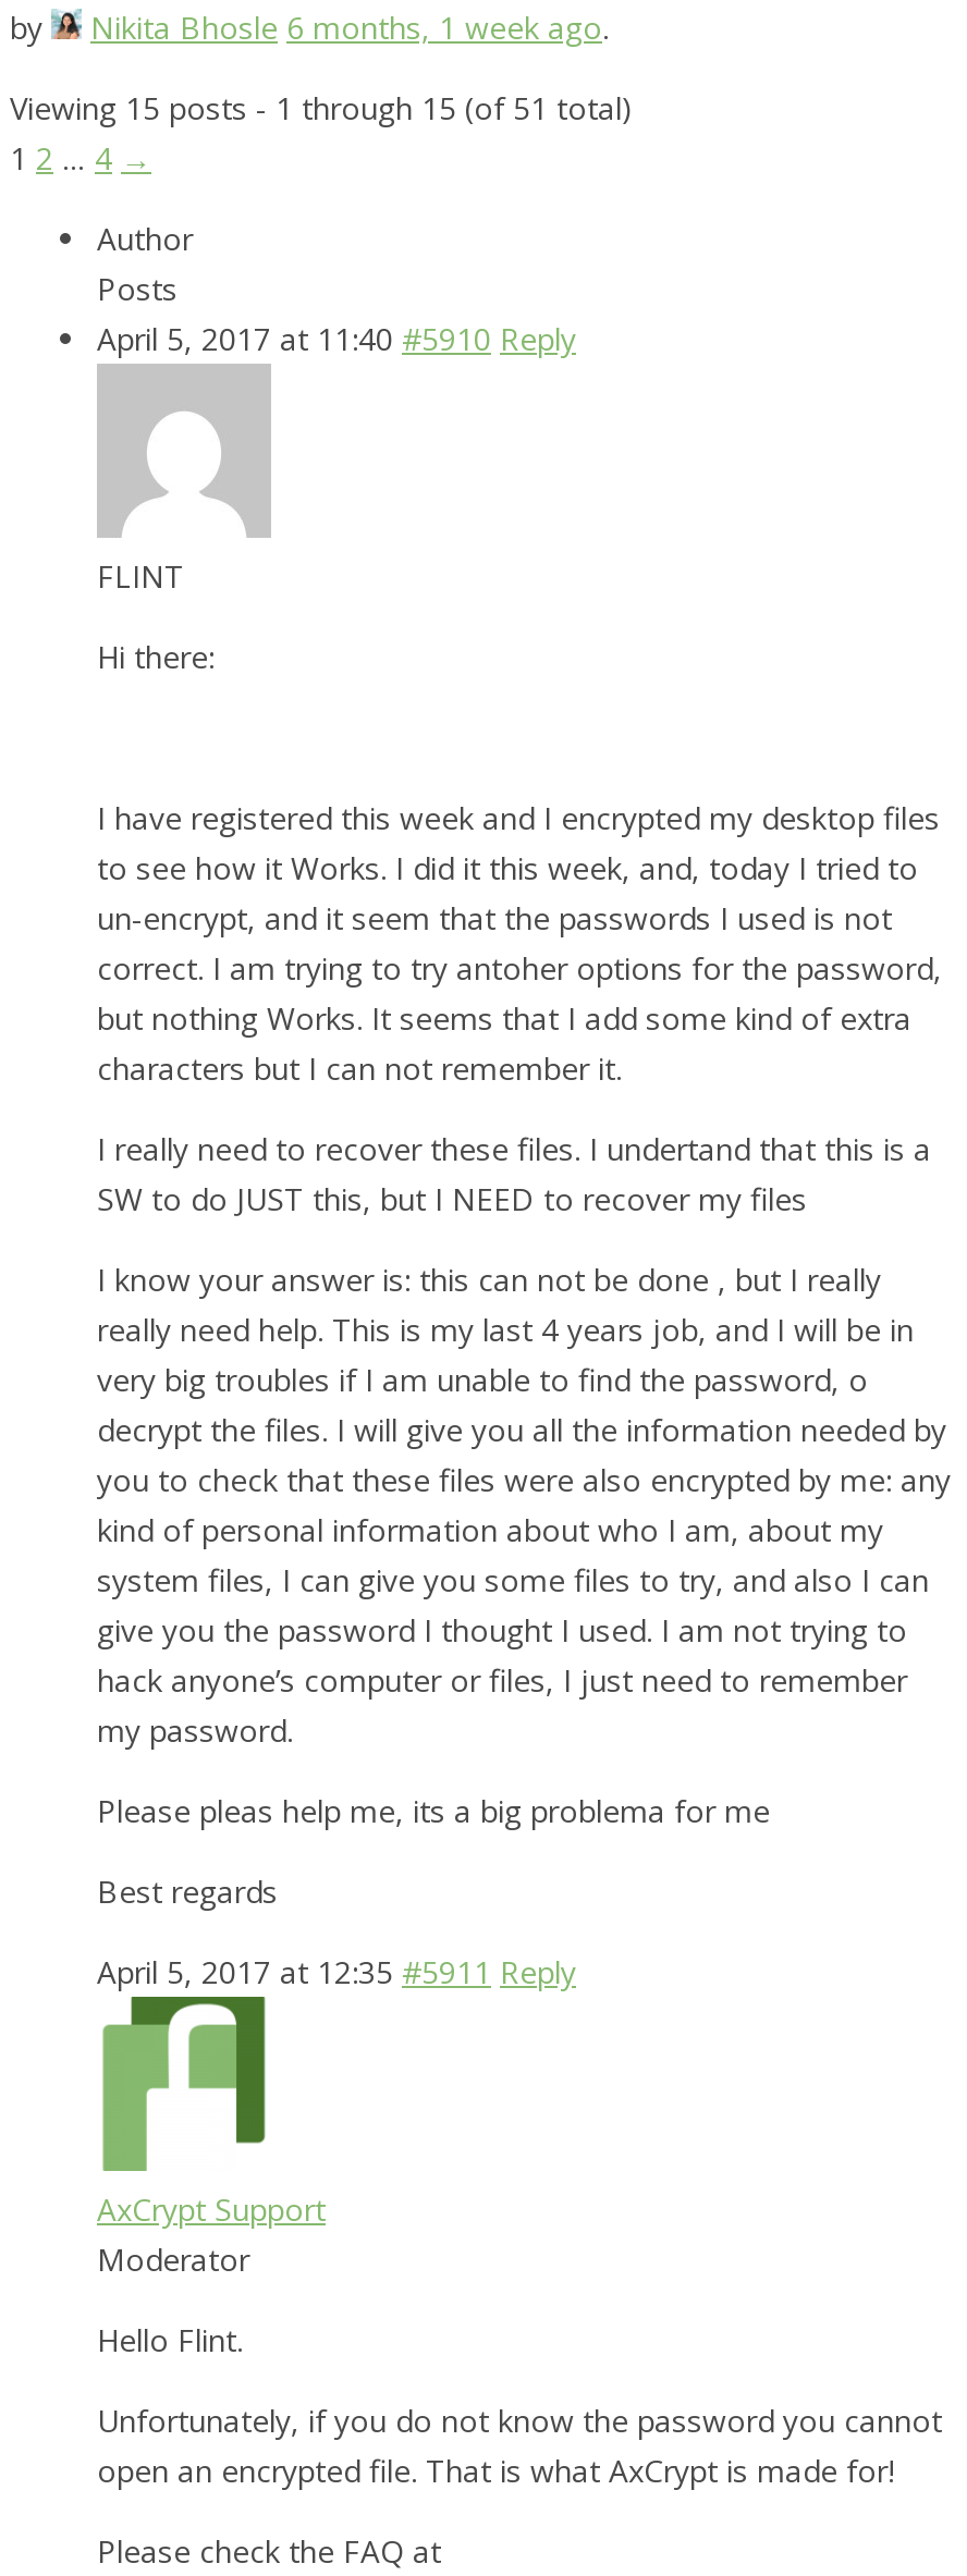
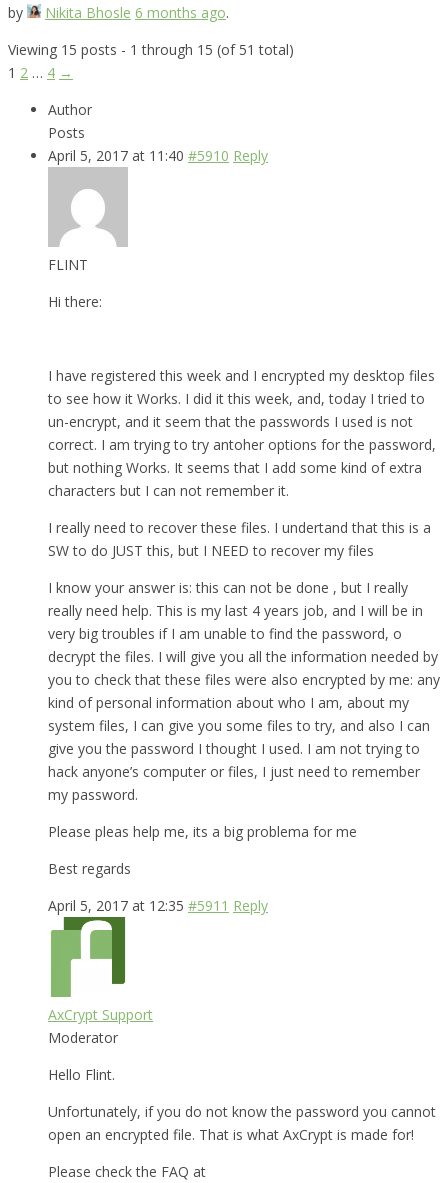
- Nikita Bhosle 6 months, 1 week ago.
+ Nikita Bhosle 6 months ago.
